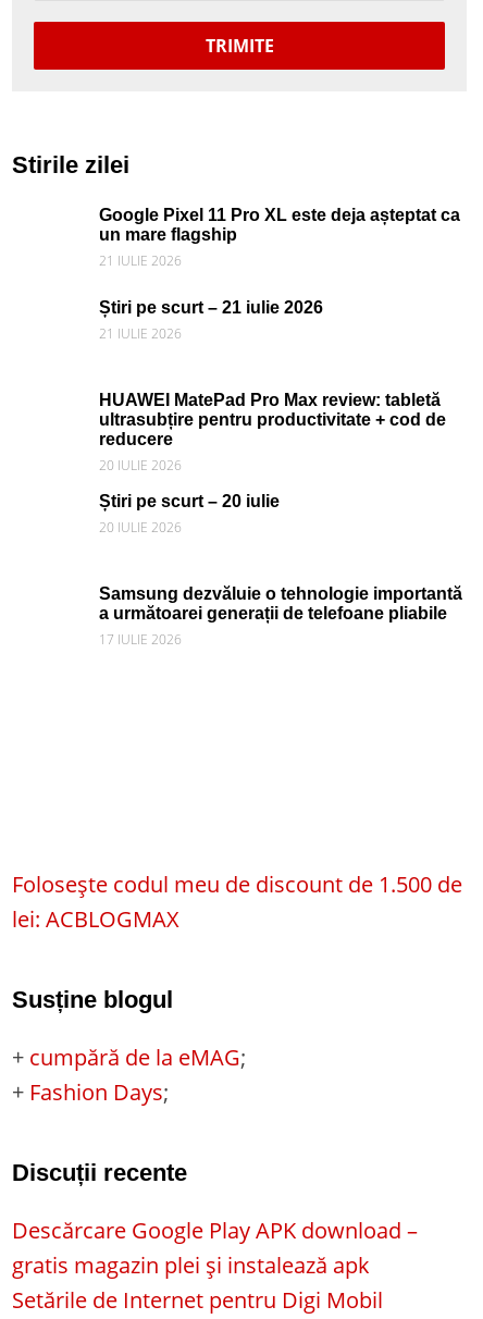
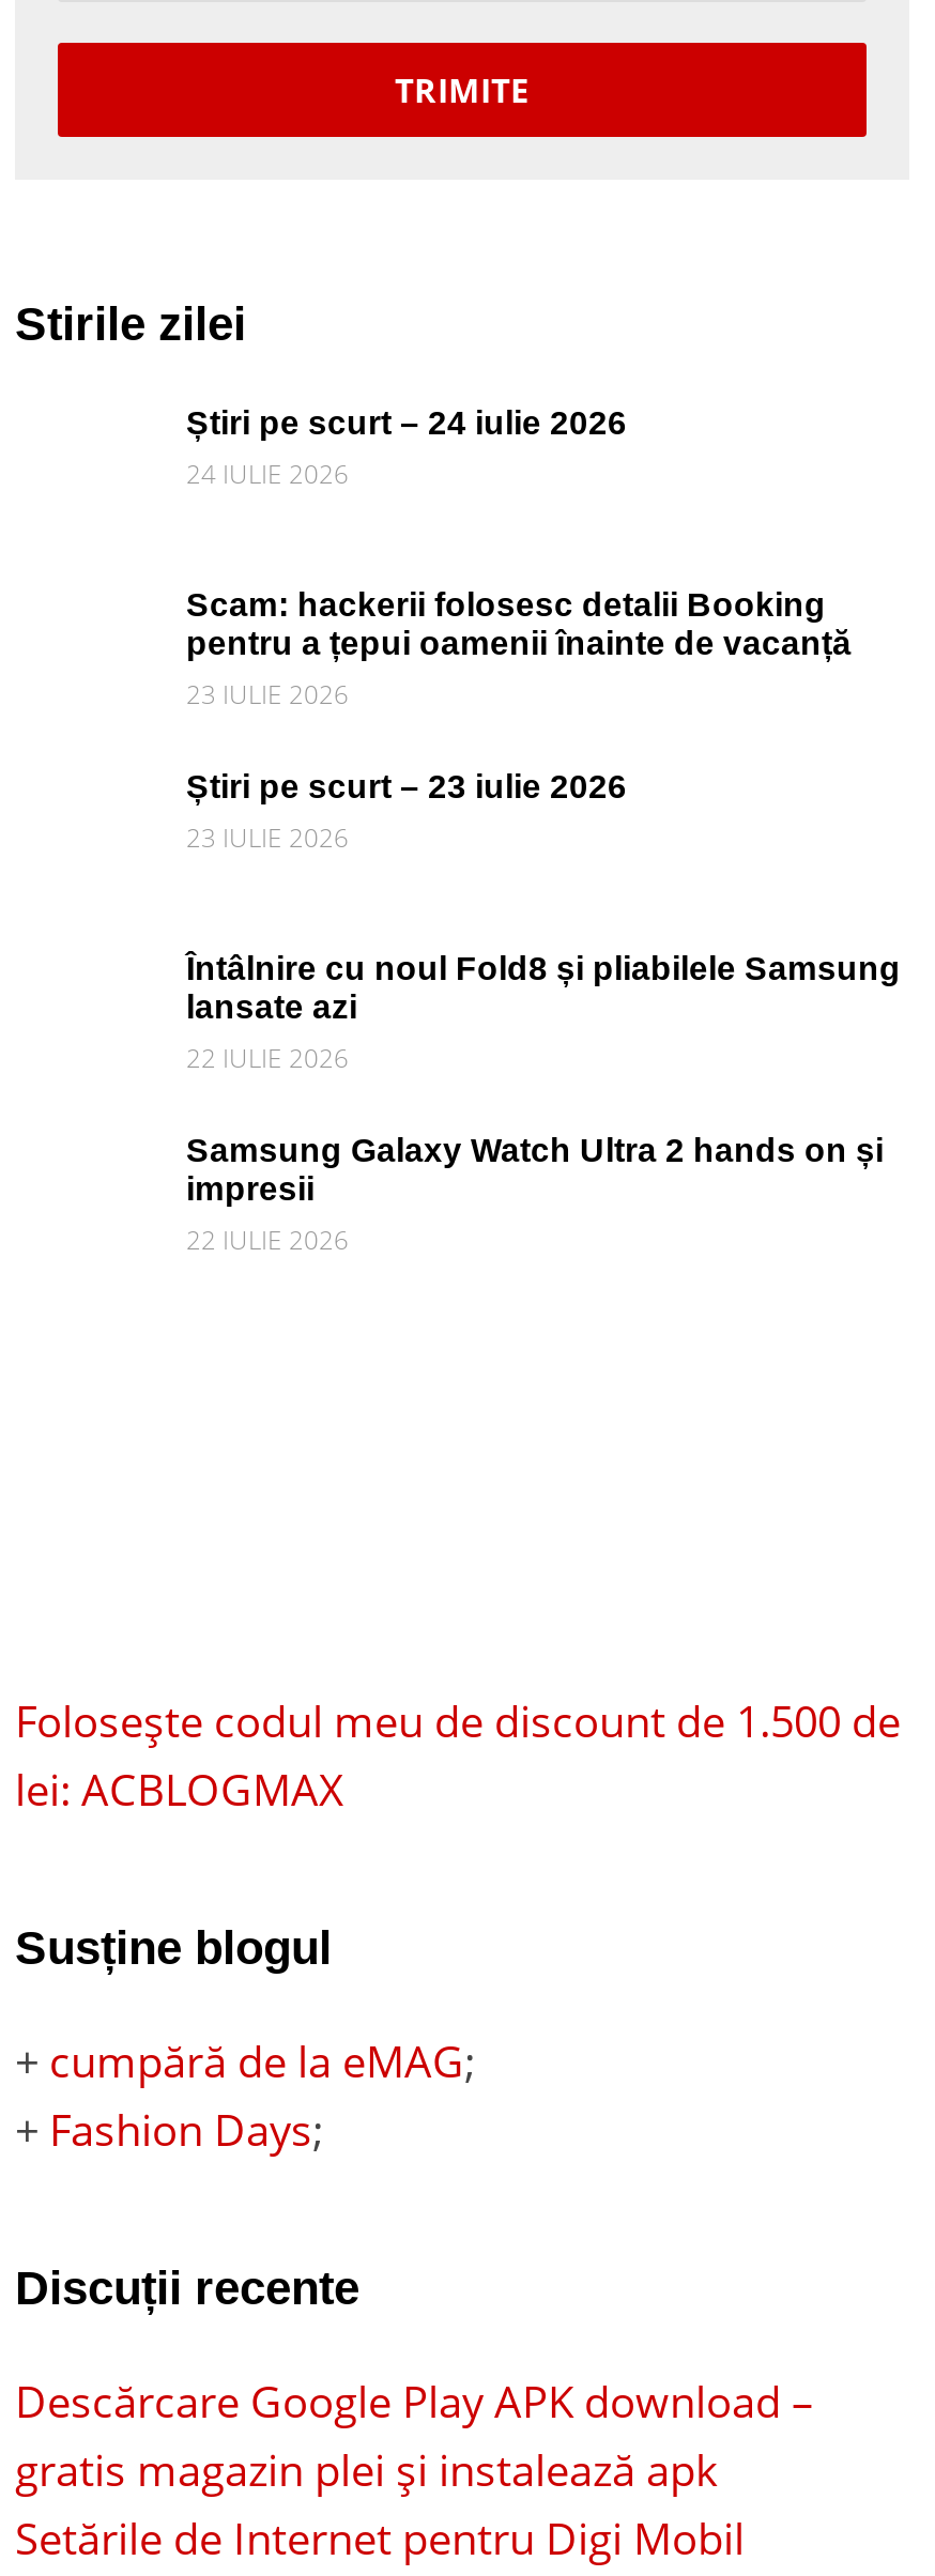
- Google Pixel 11 Pro XL este deja așteptat ca
- un mare flagship
- 21 IULIE 2026
+ Știri pe scurt – 24 iulie 2026
+ 24 IULIE 2026

- Știri pe scurt – 21 iulie 2026
- 21 IULIE 2026
+ Scam: hackerii folosesc detalii Booking
+ pentru a țepui oamenii înainte de vacanță
+ 23 IULIE 2026

- HUAWEI MatePad Pro Max review: tabletă
- ultrasubțire pentru productivitate + cod de
- reducere
- 20 IULIE 2026
+ Știri pe scurt – 23 iulie 2026
+ 23 IULIE 2026

- Știri pe scurt – 20 iulie
- 20 IULIE 2026
+ Întâlnire cu noul Fold8 și pliabilele Samsung
+ lansate azi
+ 22 IULIE 2026

- Samsung dezvăluie o tehnologie importantă
- a următoarei generații de telefoane pliabile
- 17 IULIE 2026
+ Samsung Galaxy Watch Ultra 2 hands on și
+ impresii
+ 22 IULIE 2026
